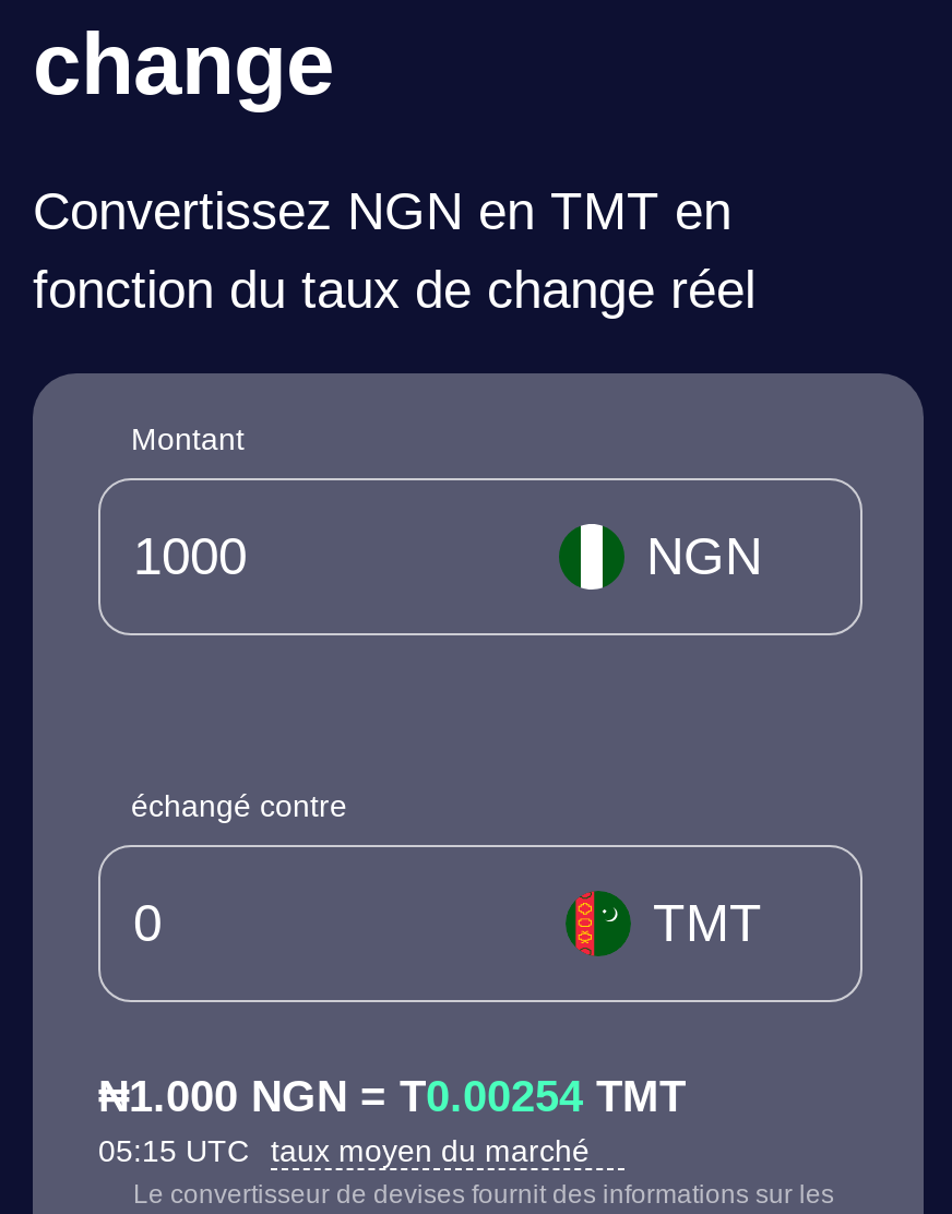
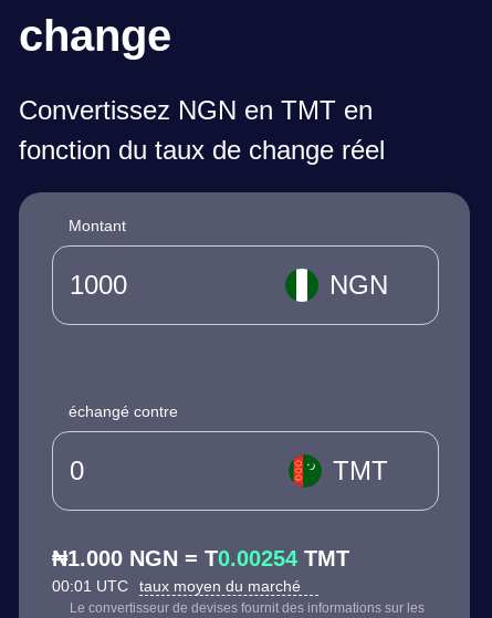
- 05:15 UTC taux moyen du marché
+ 00:01 UTC taux moyen du marché
